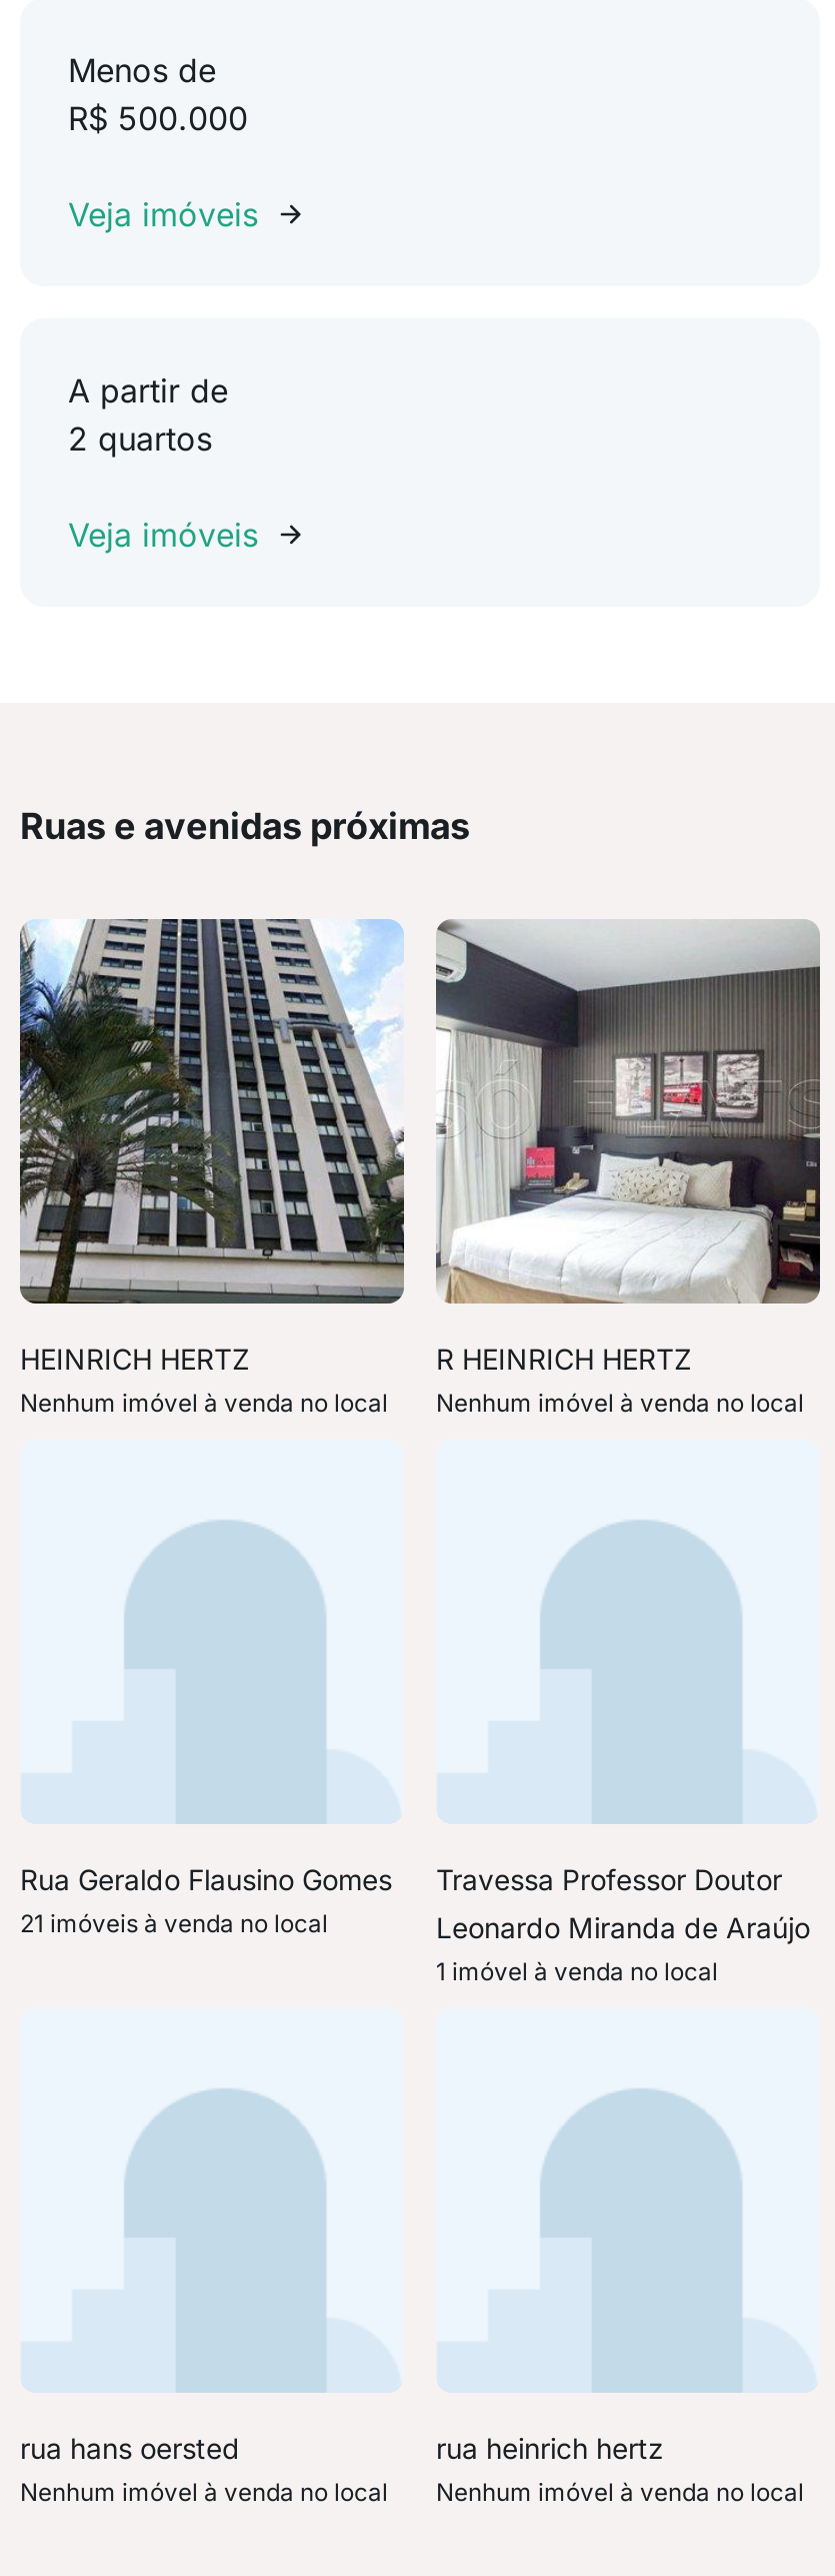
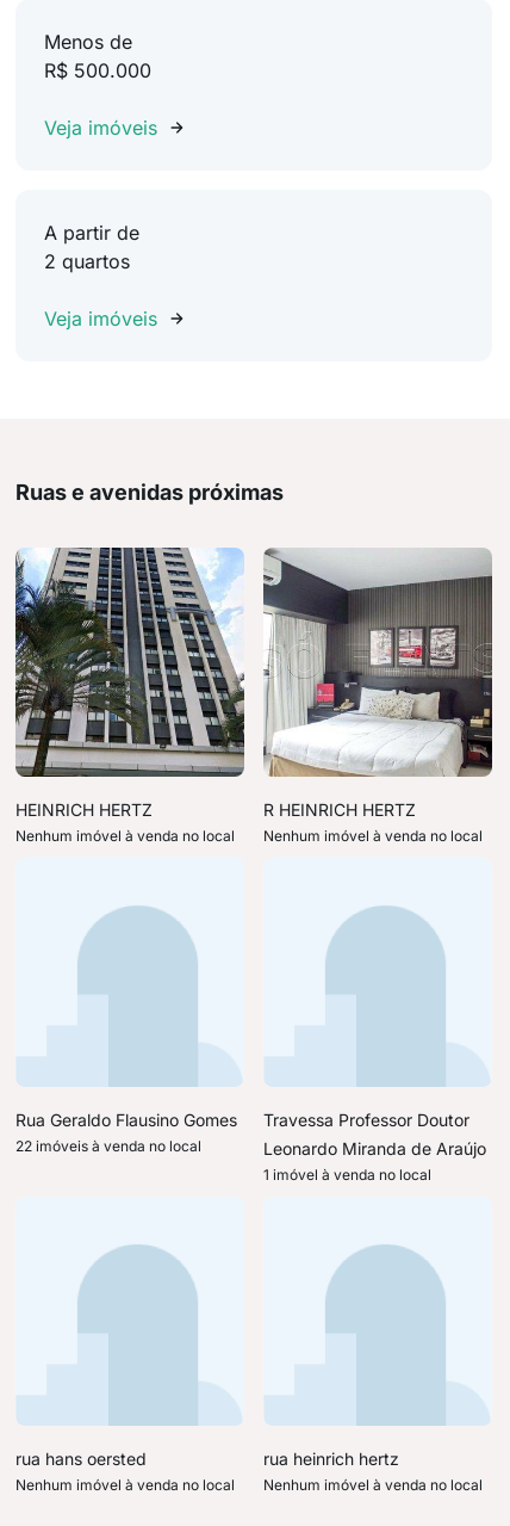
- 21 imóveis à venda no local
+ 22 imóveis à venda no local
